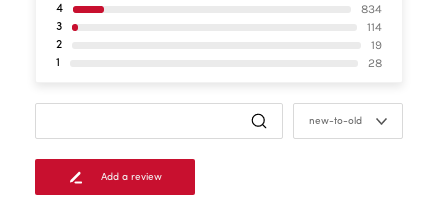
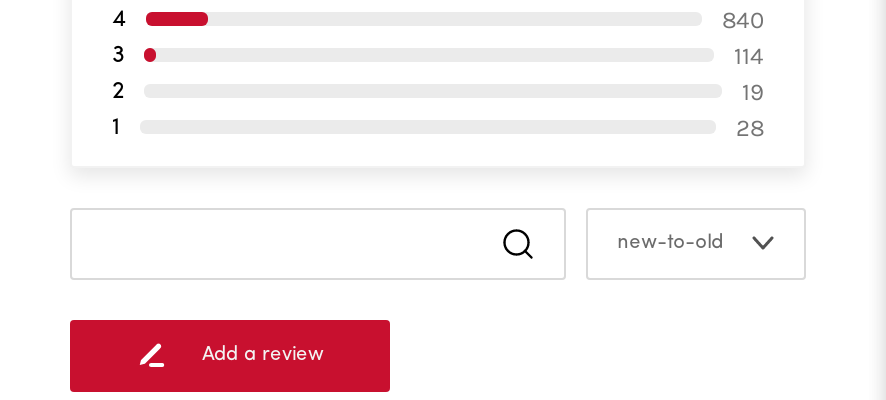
- 834
+ 840
